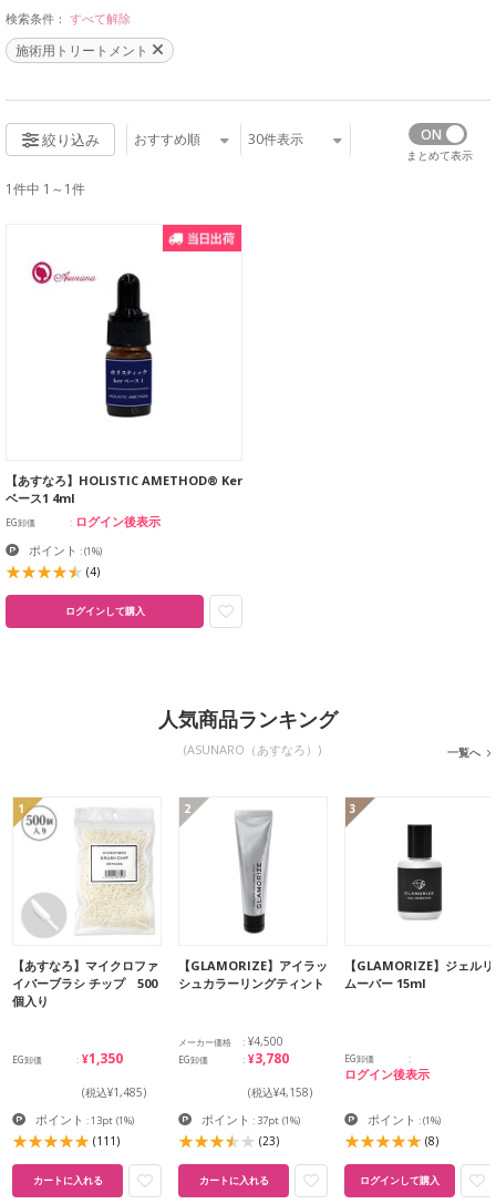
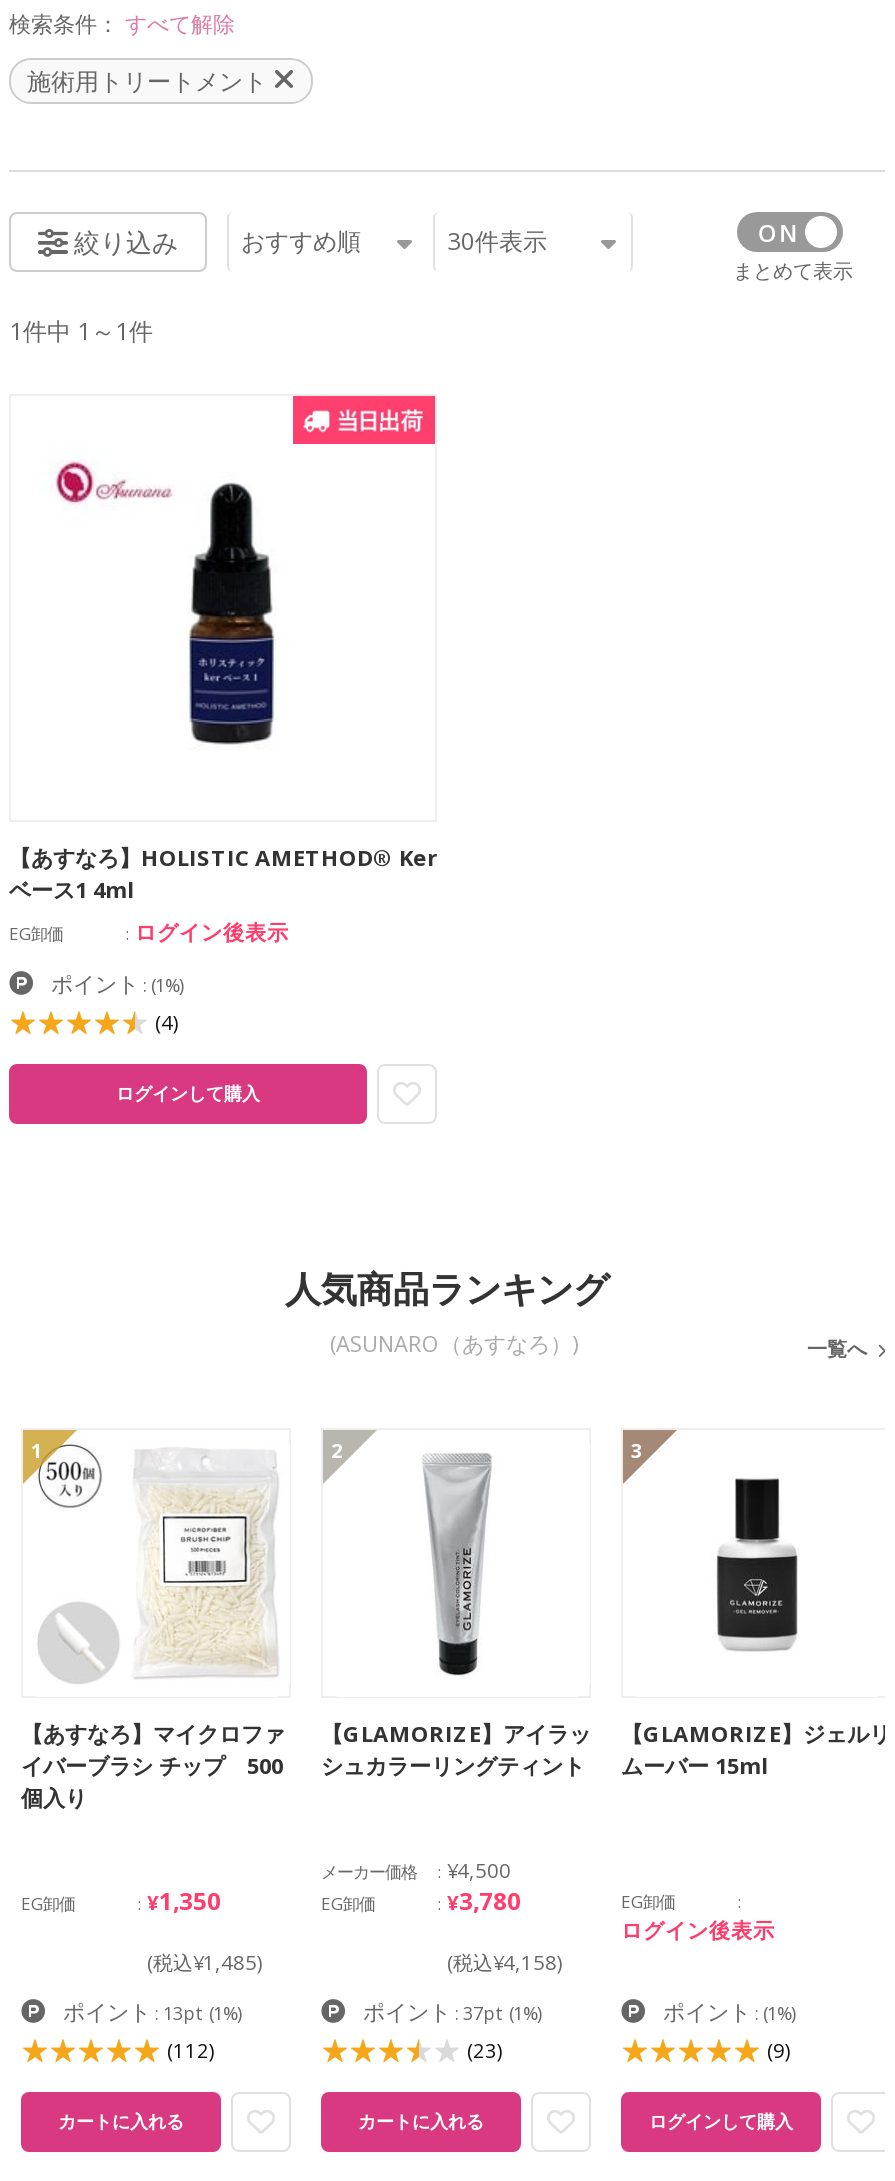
- (111)
+ (112)

- (8)
+ (9)
